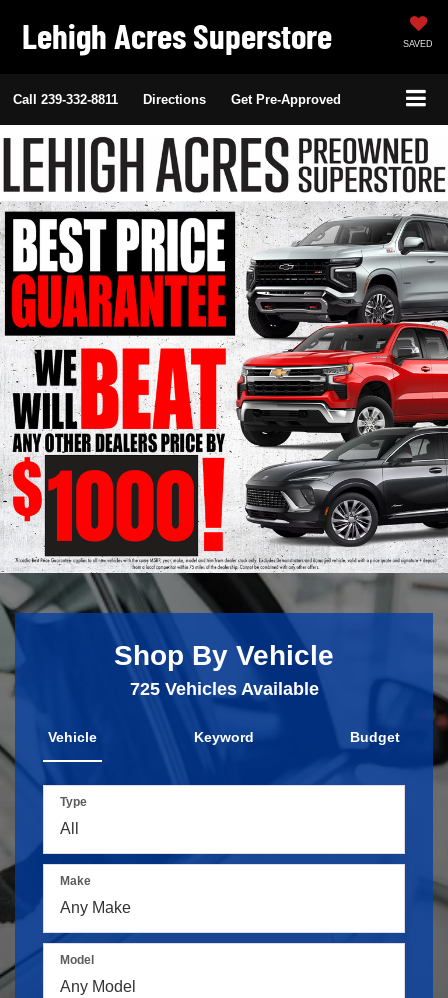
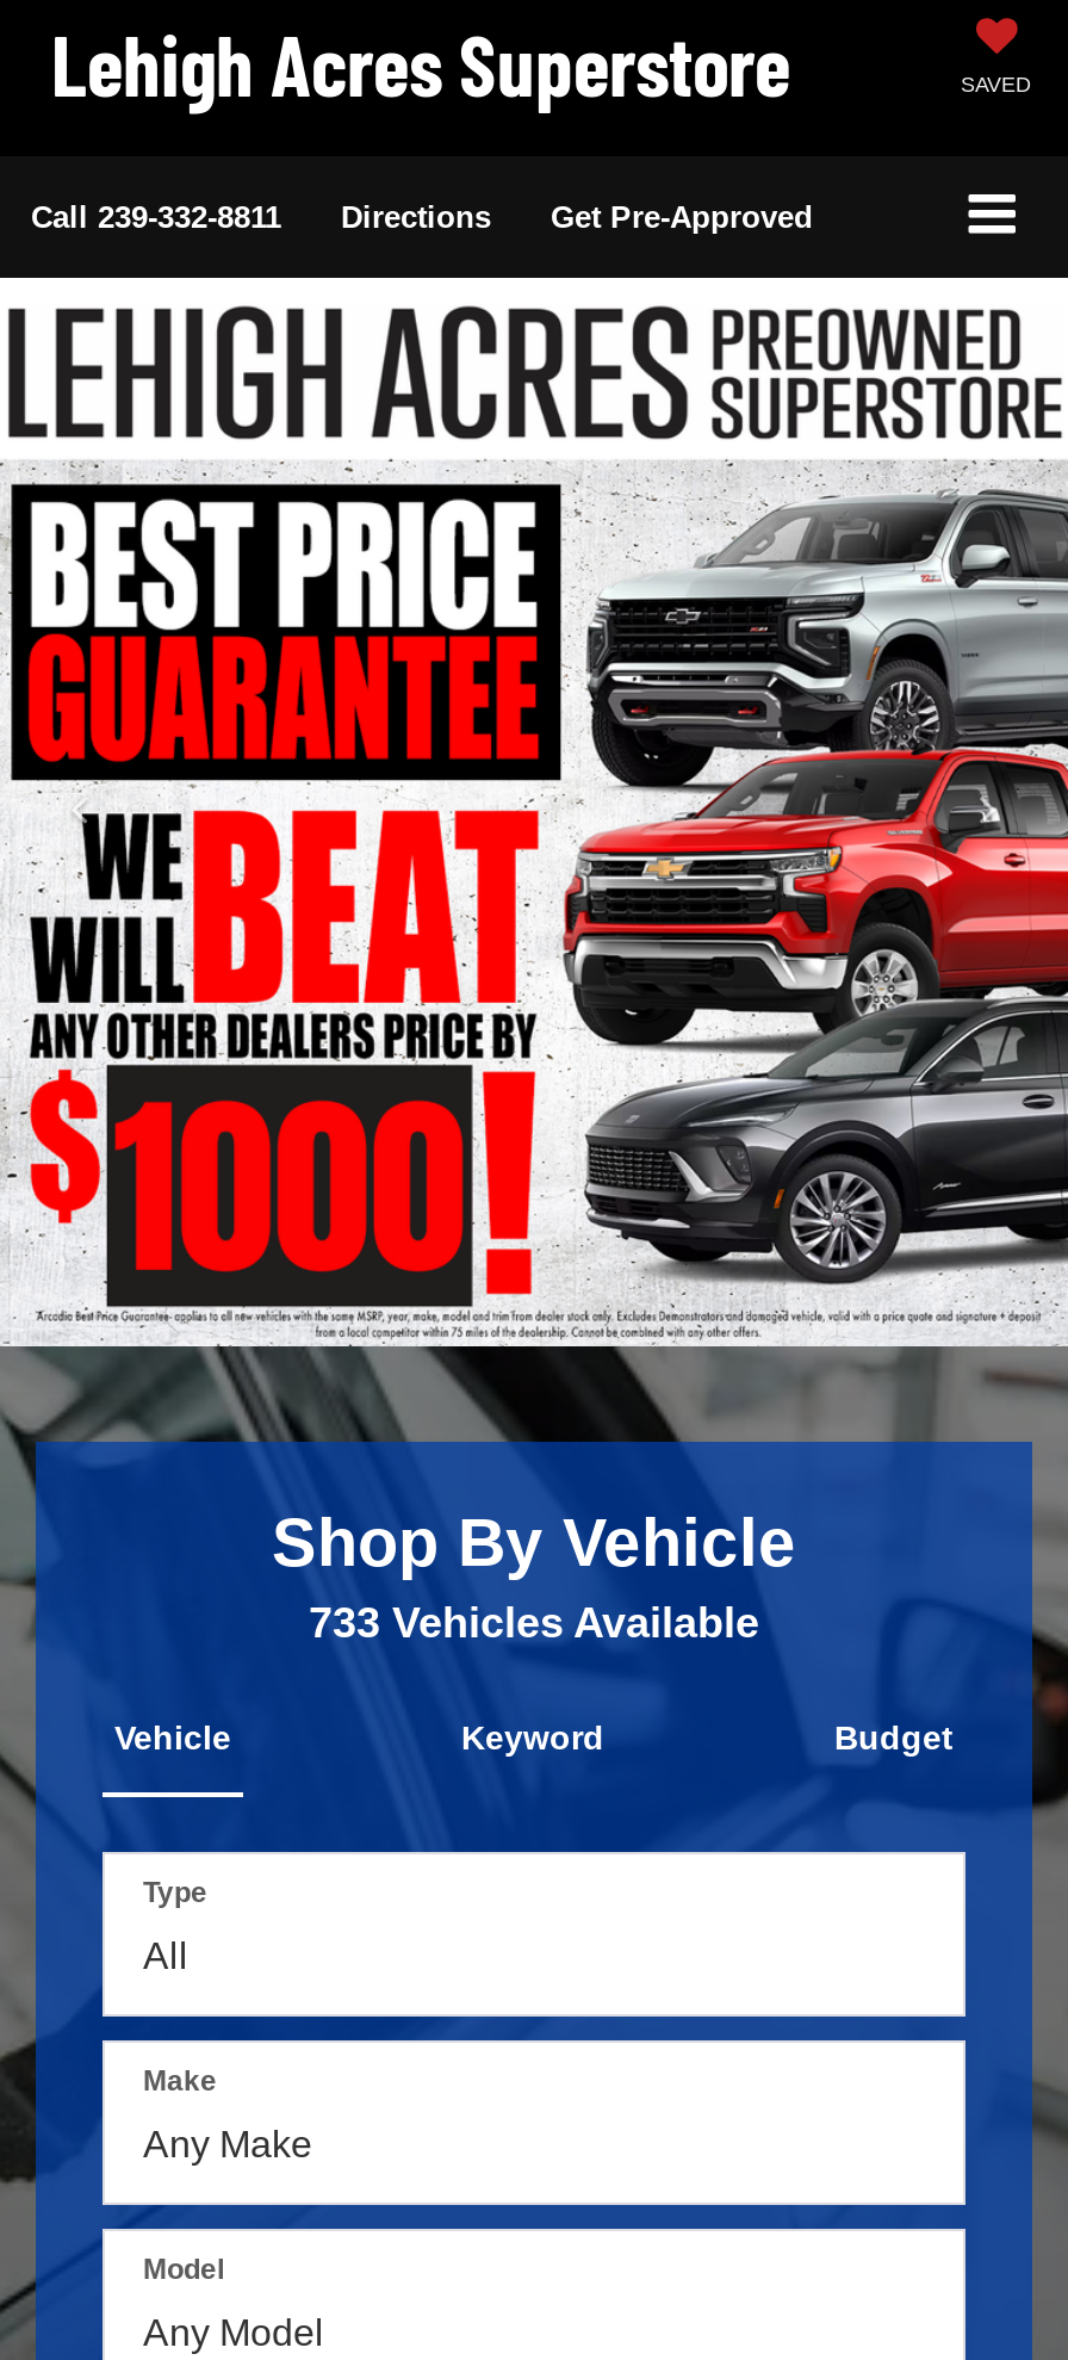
- 725 Vehicles Available
+ 733 Vehicles Available
